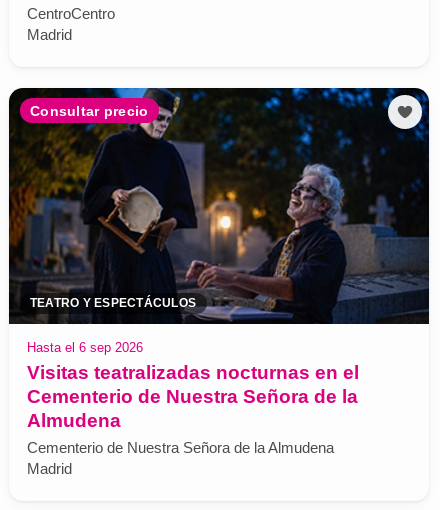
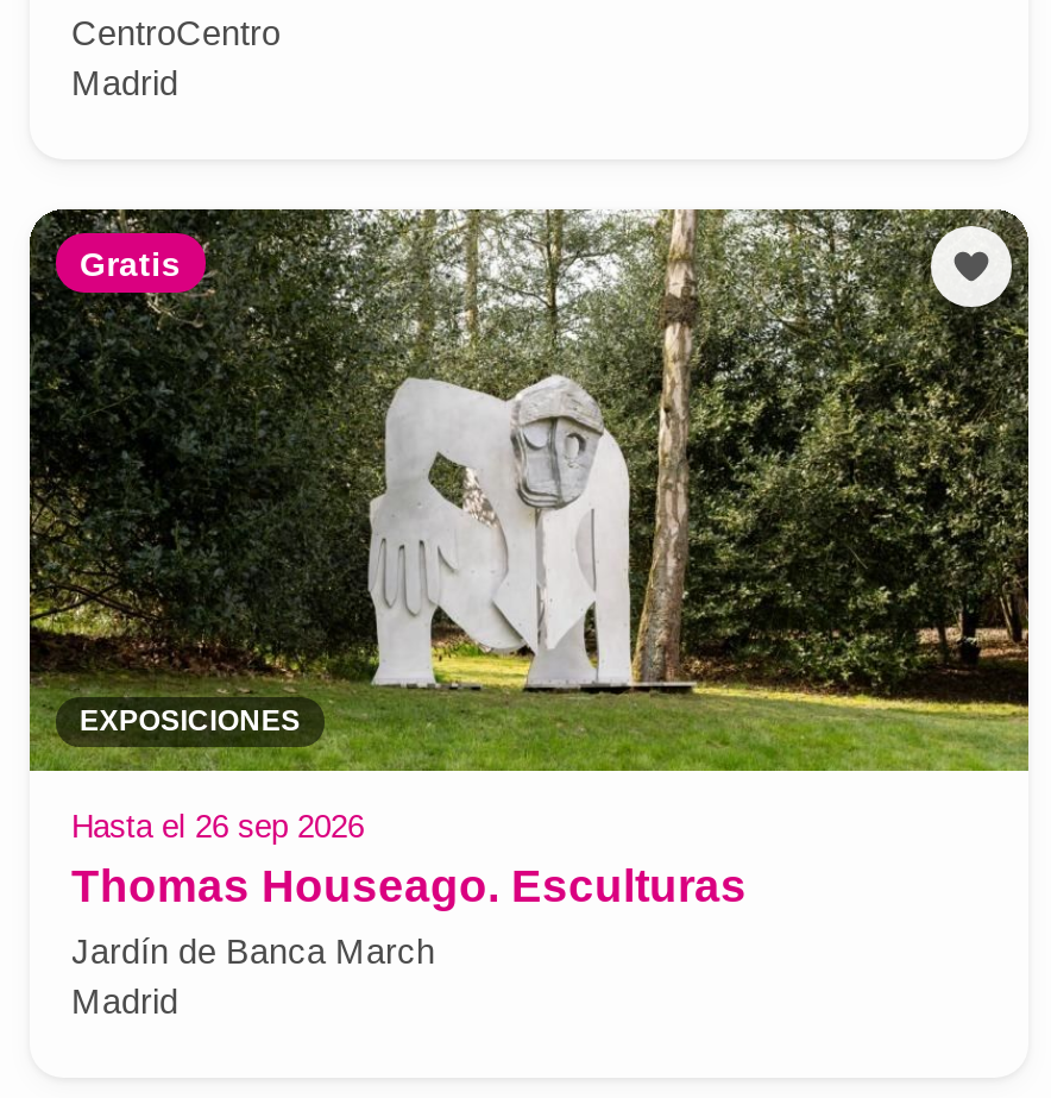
- [image]
- Consultar precio
+ [image]
+ Gratis

- TEATRO Y ESPECTÁCULOS
+ EXPOSICIONES

- Hasta el 6 sep 2026
- Visitas teatralizadas nocturnas en el
- Cementerio de Nuestra Señora de la
- Almudena
- Cementerio de Nuestra Señora de la Almudena
+ Hasta el 26 sep 2026
+ Thomas Houseago. Esculturas
+ Jardín de Banca March
